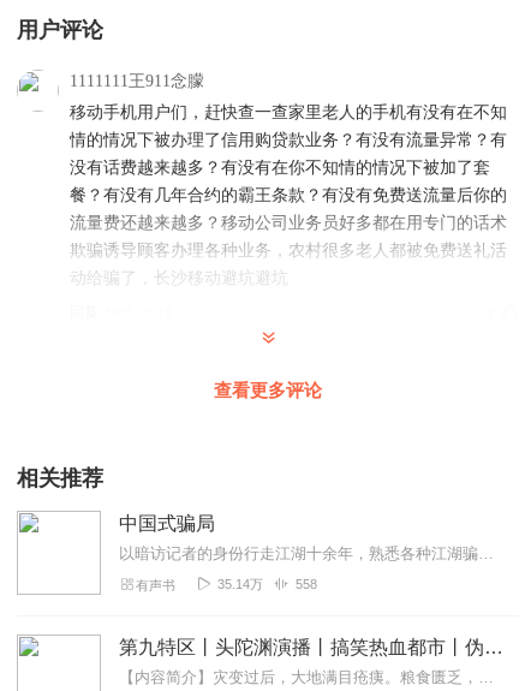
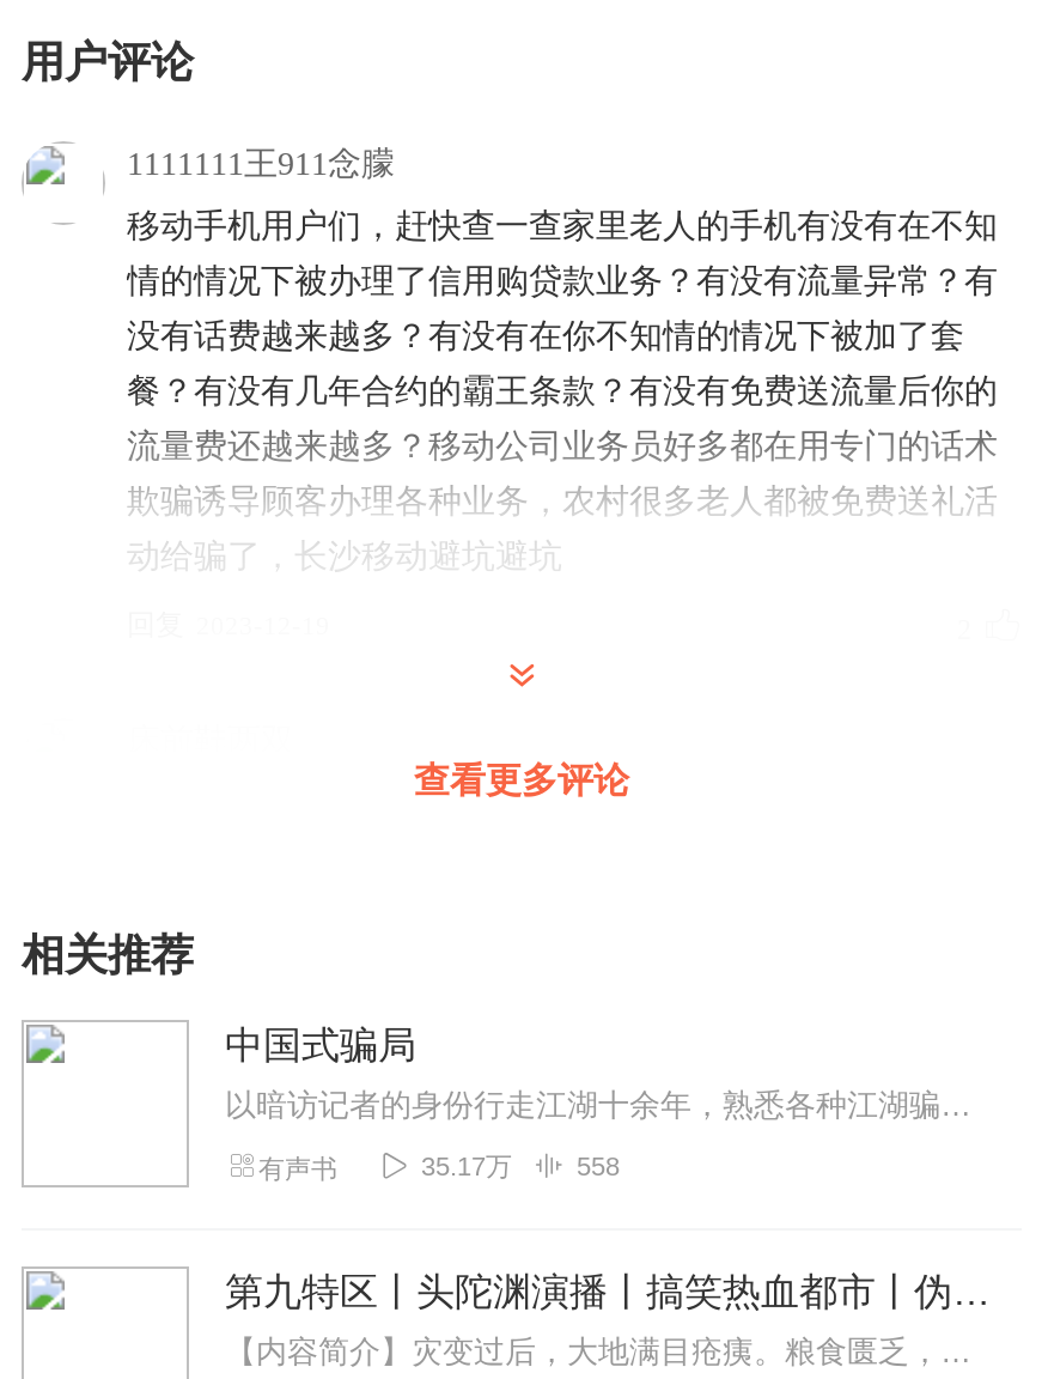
- 35.14万
+ 35.17万
